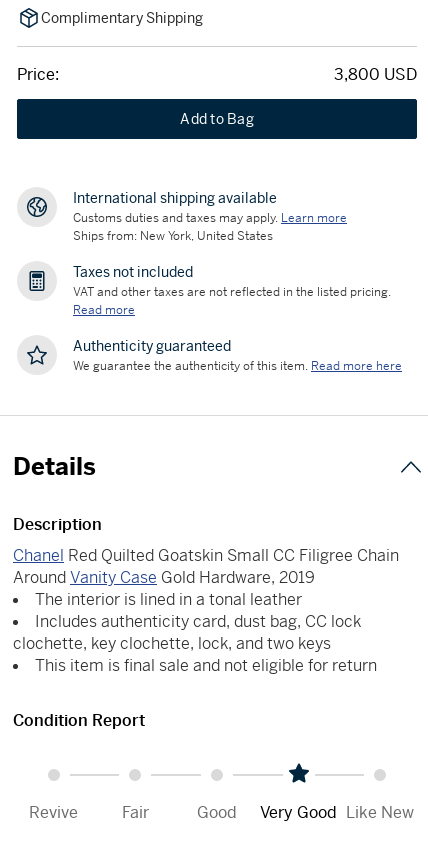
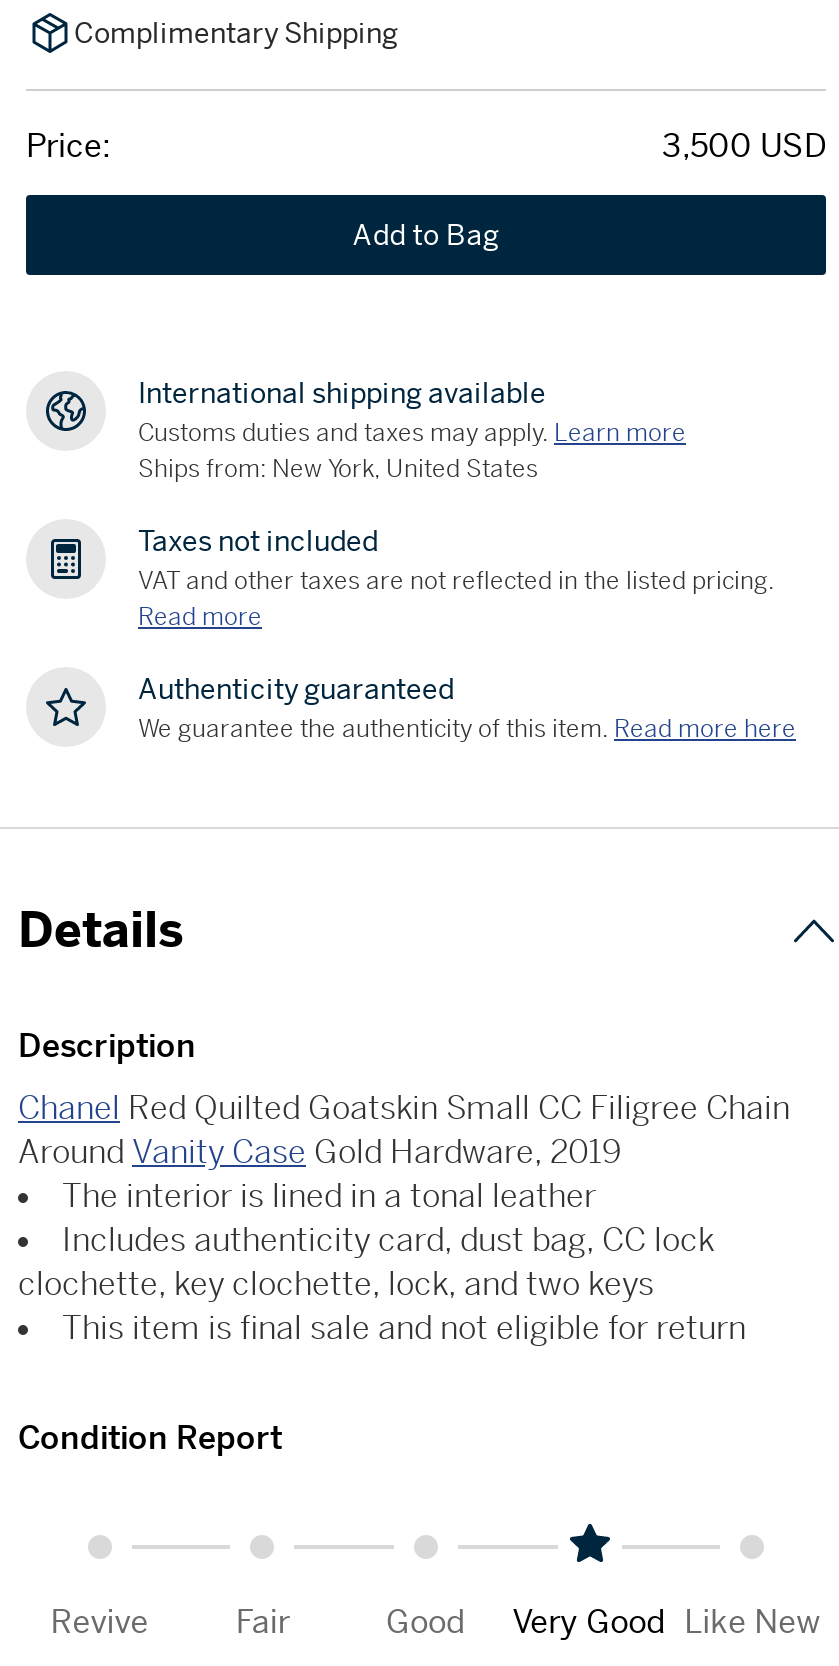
- 3,800 USD
+ 3,500 USD
